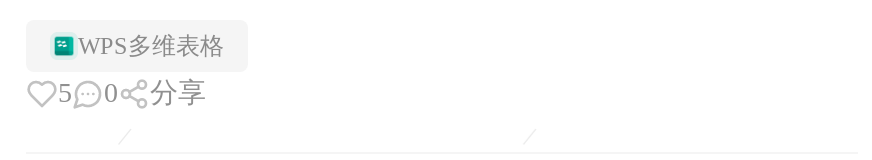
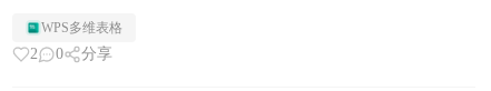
- 5 0 分享
+ 2 0 分享
